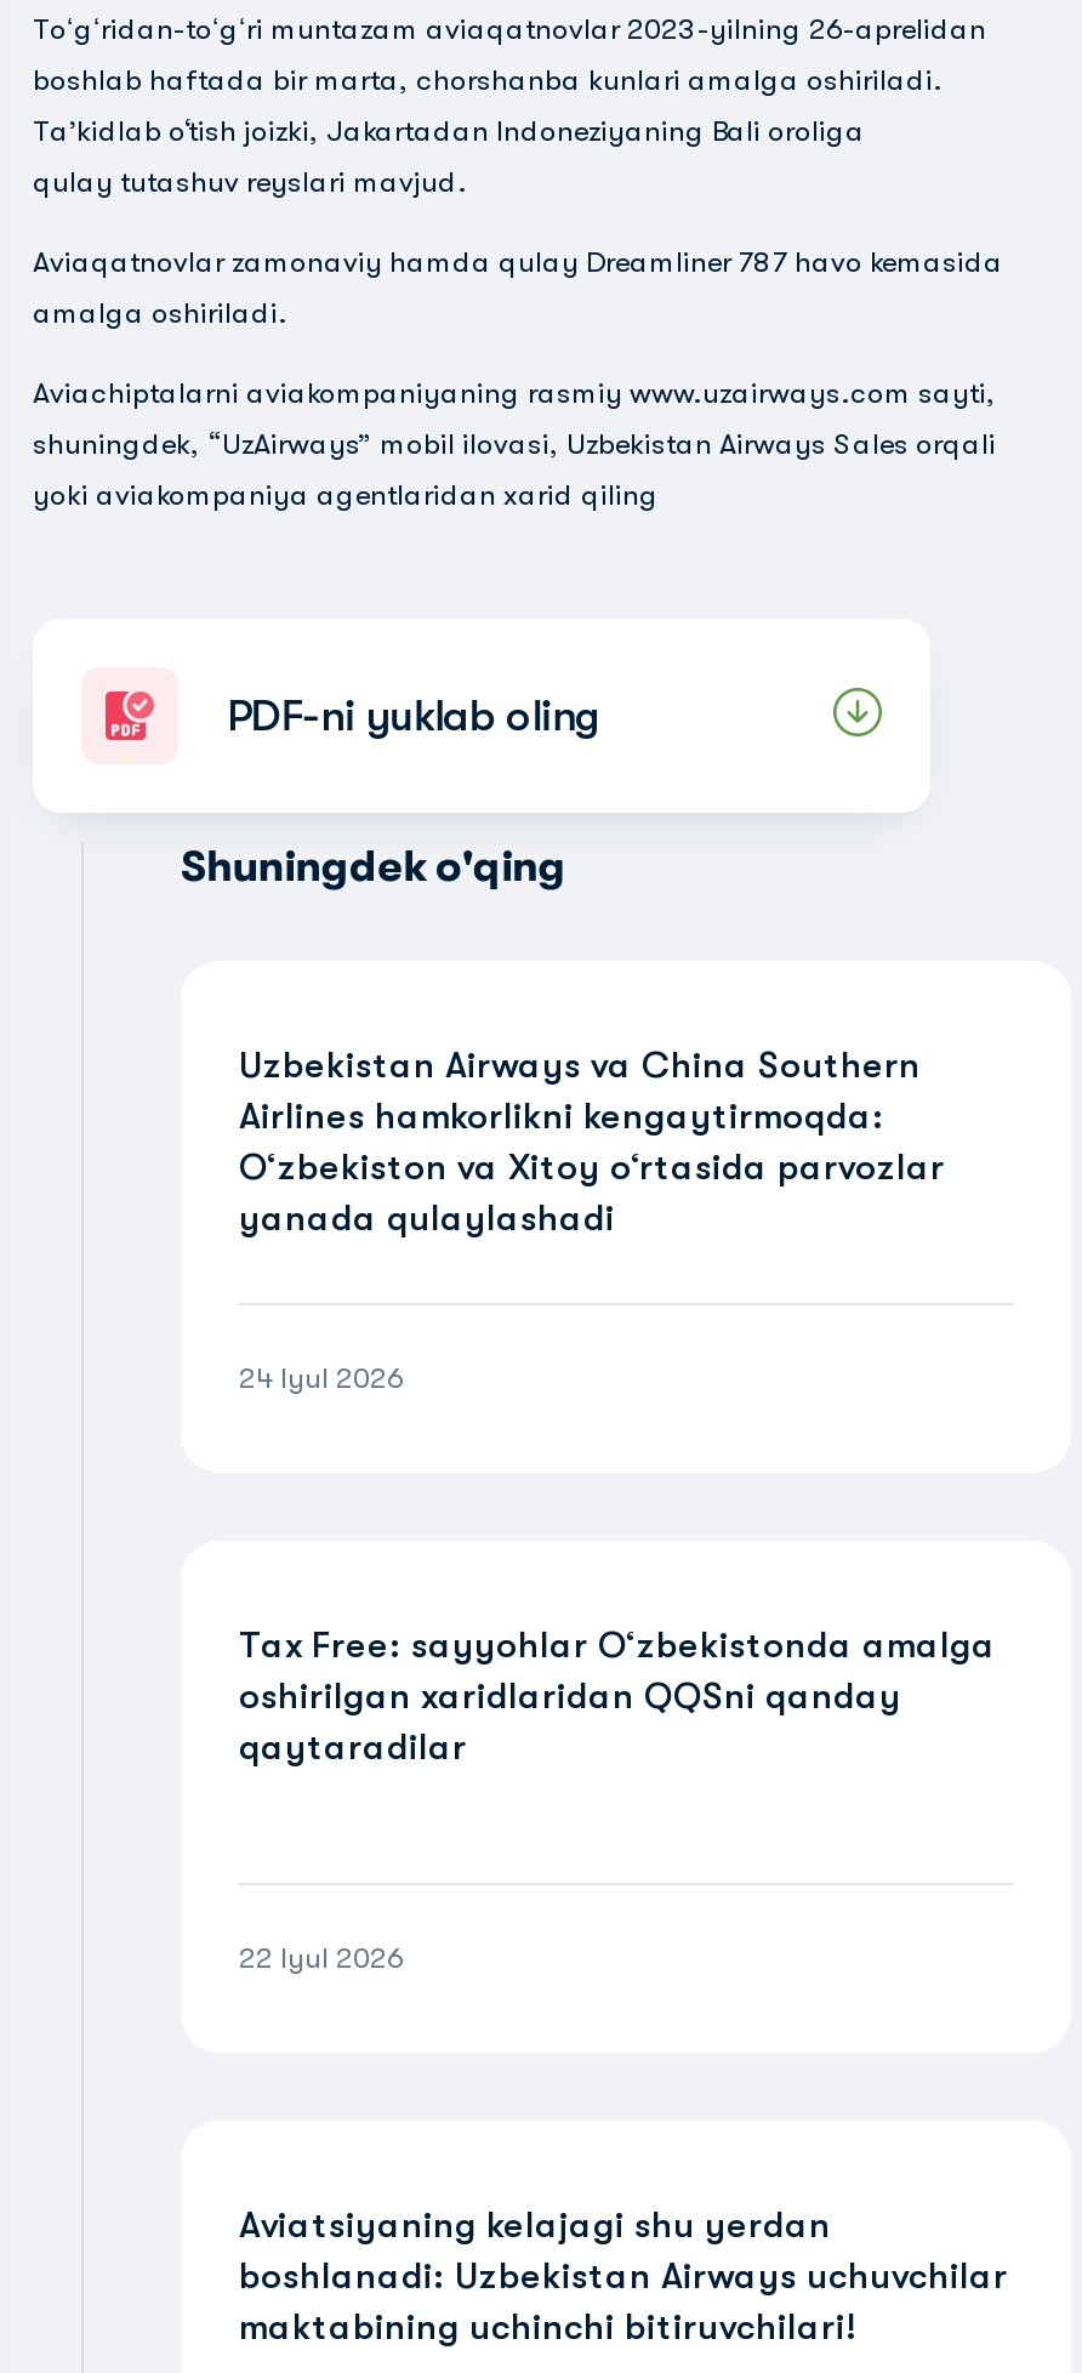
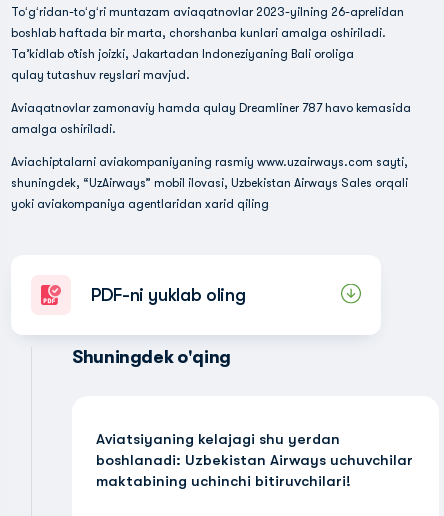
- Uzbekistan Airways va China Southern
- Airlines hamkorlikni kengaytirmoqda:
- O‘zbekiston va Xitoy o‘rtasida parvozlar
- yanada qulaylashadi

- 24 Iyul 2026

- Tax Free: sayyohlar O‘zbekistonda amalga
- oshirilgan xaridlaridan QQSni qanday
- qaytaradilar

- 22 Iyul 2026
